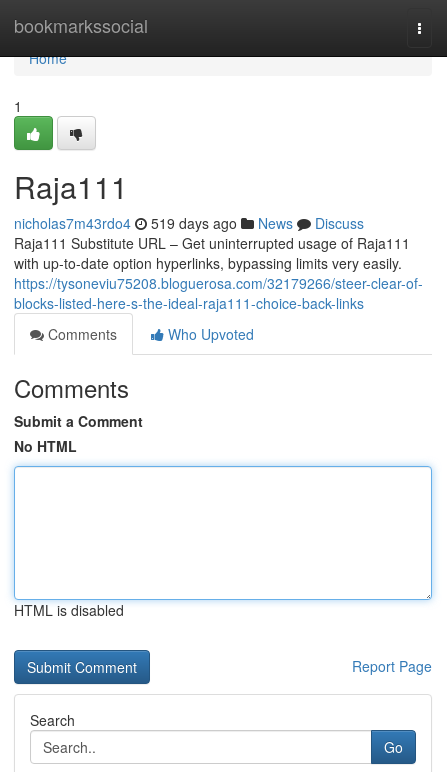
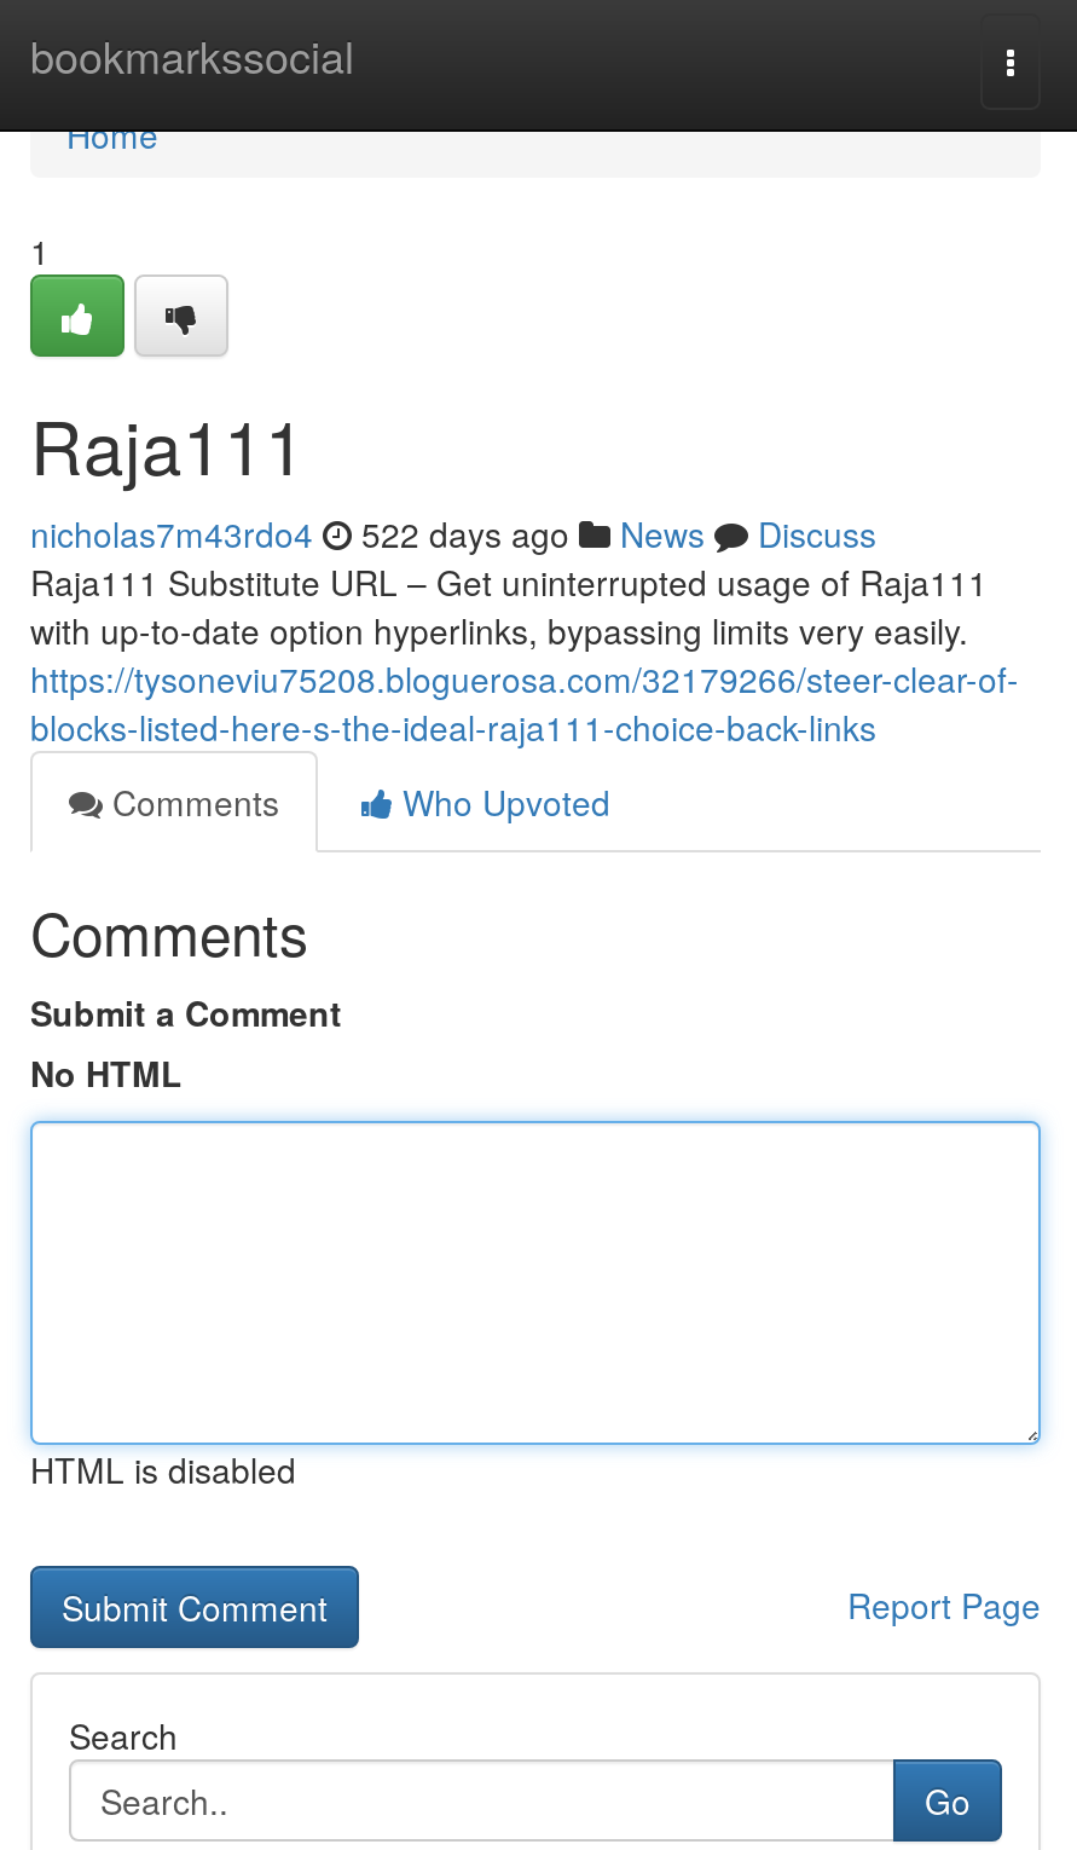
- nicholas7m43rdo4 519 days ago News Discuss
+ nicholas7m43rdo4 522 days ago News Discuss
